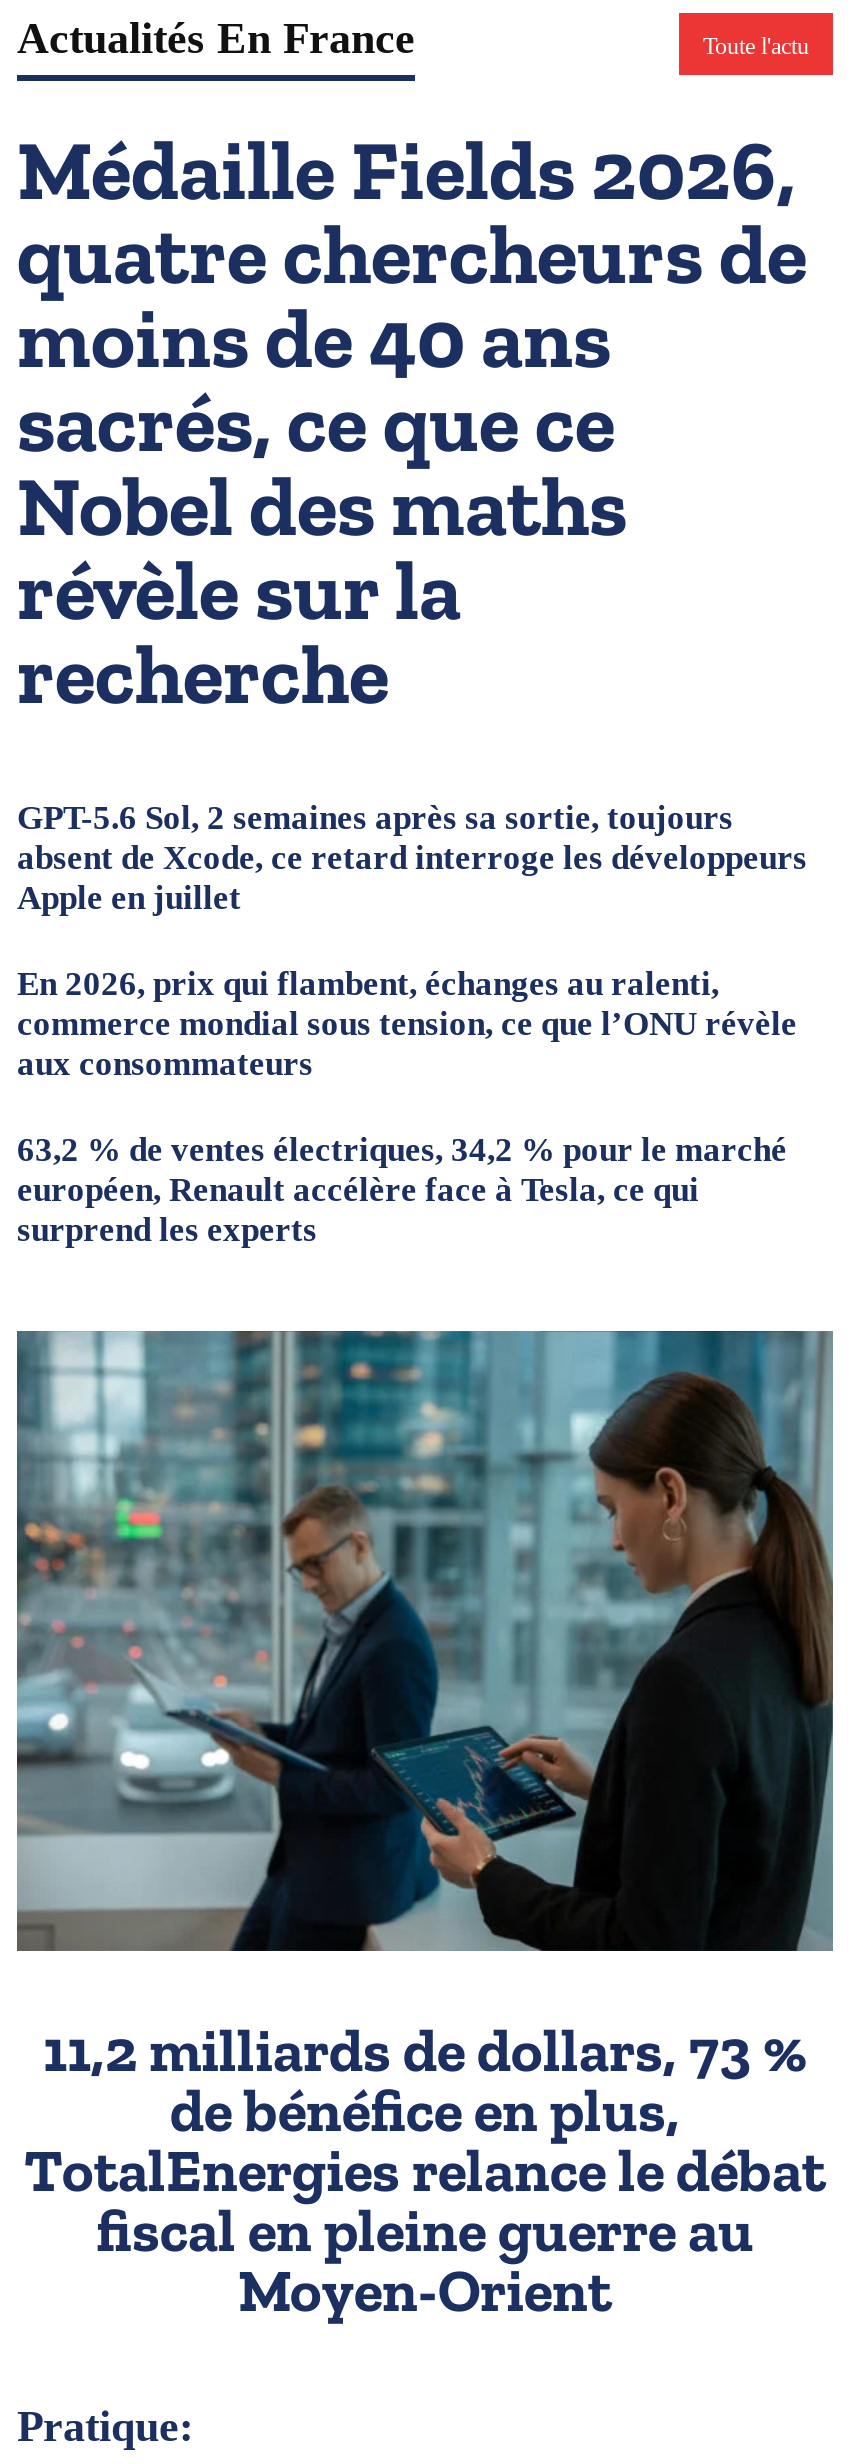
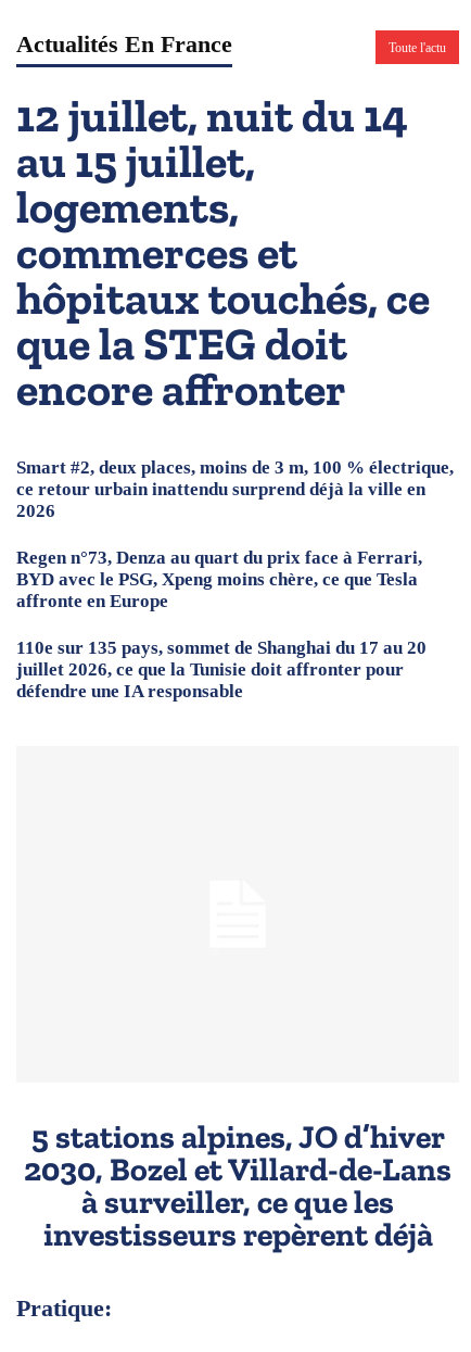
- Médaille Fields 2026,
- quatre chercheurs de
- moins de 40 ans
- sacrés, ce que ce
- Nobel des maths
- révèle sur la
- recherche
+ 12 juillet, nuit du 14
+ au 15 juillet,
+ logements,
+ commerces et
+ hôpitaux touchés, ce
+ que la STEG doit
+ encore affronter

- GPT-5.6 Sol, 2 semaines après sa sortie, toujours
- absent de Xcode, ce retard interroge les développeurs
- Apple en juillet
+ Smart #2, deux places, moins de 3 m, 100 % électrique,
+ ce retour urbain inattendu surprend déjà la ville en
+ 2026

- En 2026, prix qui flambent, échanges au ralenti,
- commerce mondial sous tension, ce que l’ONU révèle
- aux consommateurs
+ Regen n°73, Denza au quart du prix face à Ferrari,
+ BYD avec le PSG, Xpeng moins chère, ce que Tesla
+ affronte en Europe

- 63,2 % de ventes électriques, 34,2 % pour le marché
- européen, Renault accélère face à Tesla, ce qui
- surprend les experts
+ 110e sur 135 pays, sommet de Shanghai du 17 au 20
+ juillet 2026, ce que la Tunisie doit affronter pour
+ défendre une IA responsable

- [image]

- 11,2 milliards de dollars, 73 %
- de bénéfice en plus,
- TotalEnergies relance le débat
- fiscal en pleine guerre au
- Moyen-Orient
+ 5 stations alpines, JO d’hiver
+ 2030, Bozel et Villard-de-Lans
+ à surveiller, ce que les
+ investisseurs repèrent déjà
